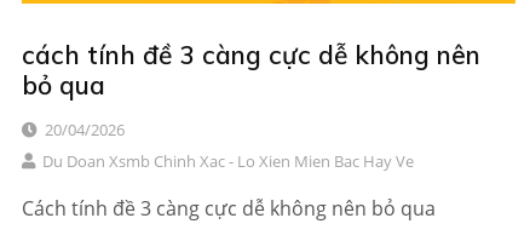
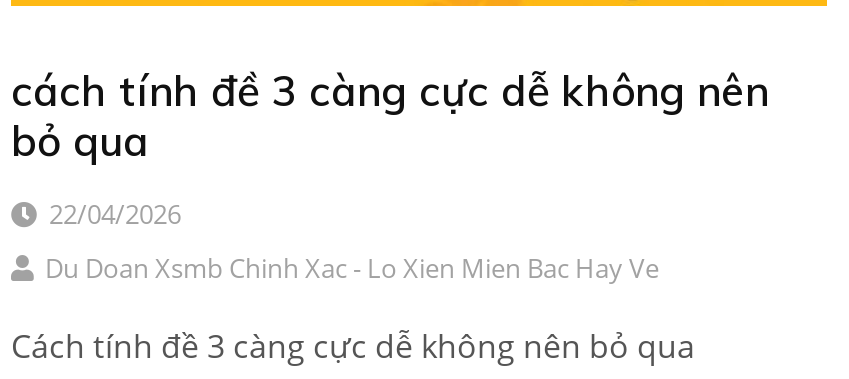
- 20/04/2026
+ 22/04/2026
